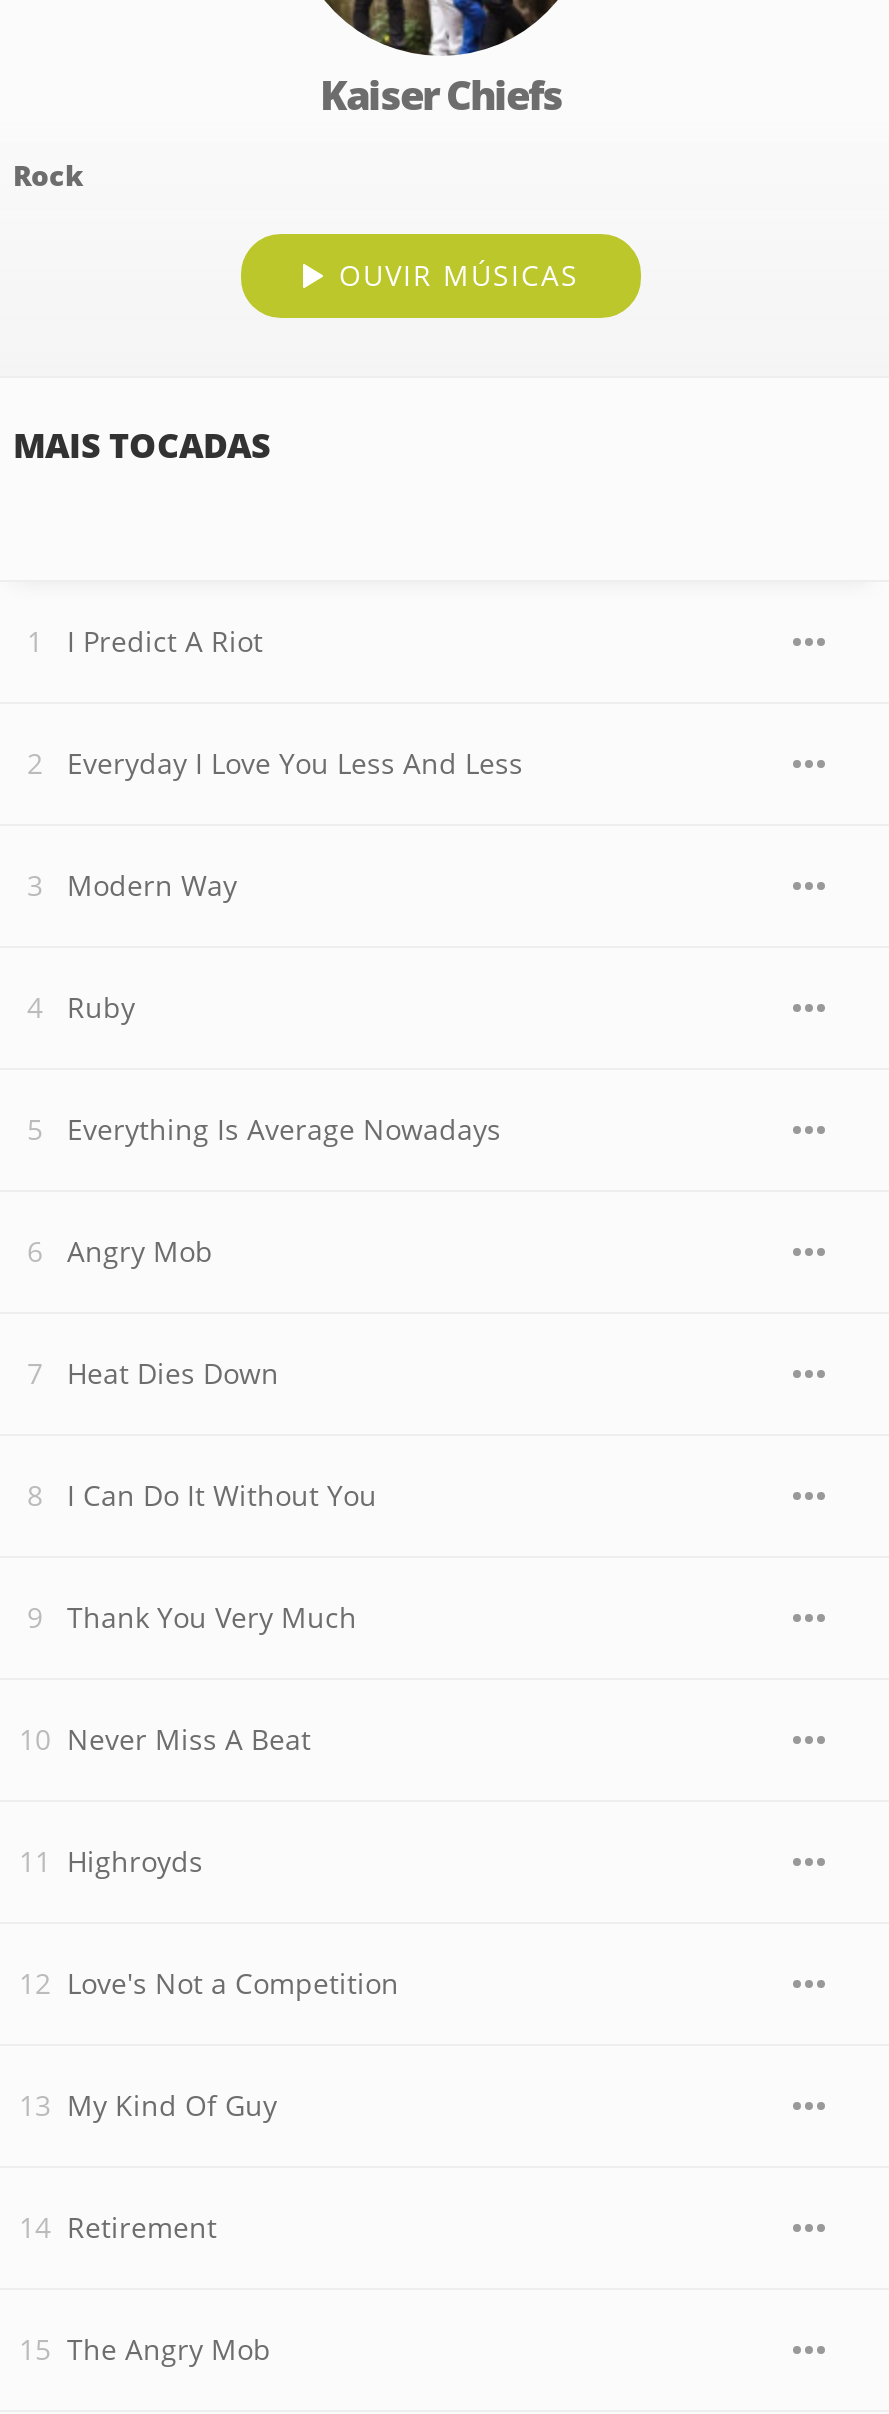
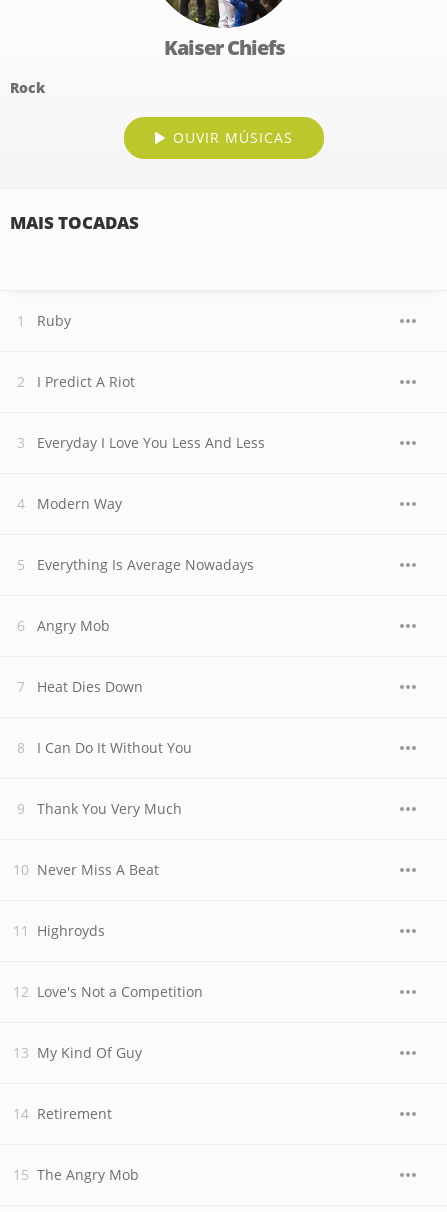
moved down: I Predict A Riot | Everyday I Love You Less And Less | Modern Way

moved up: Ruby
